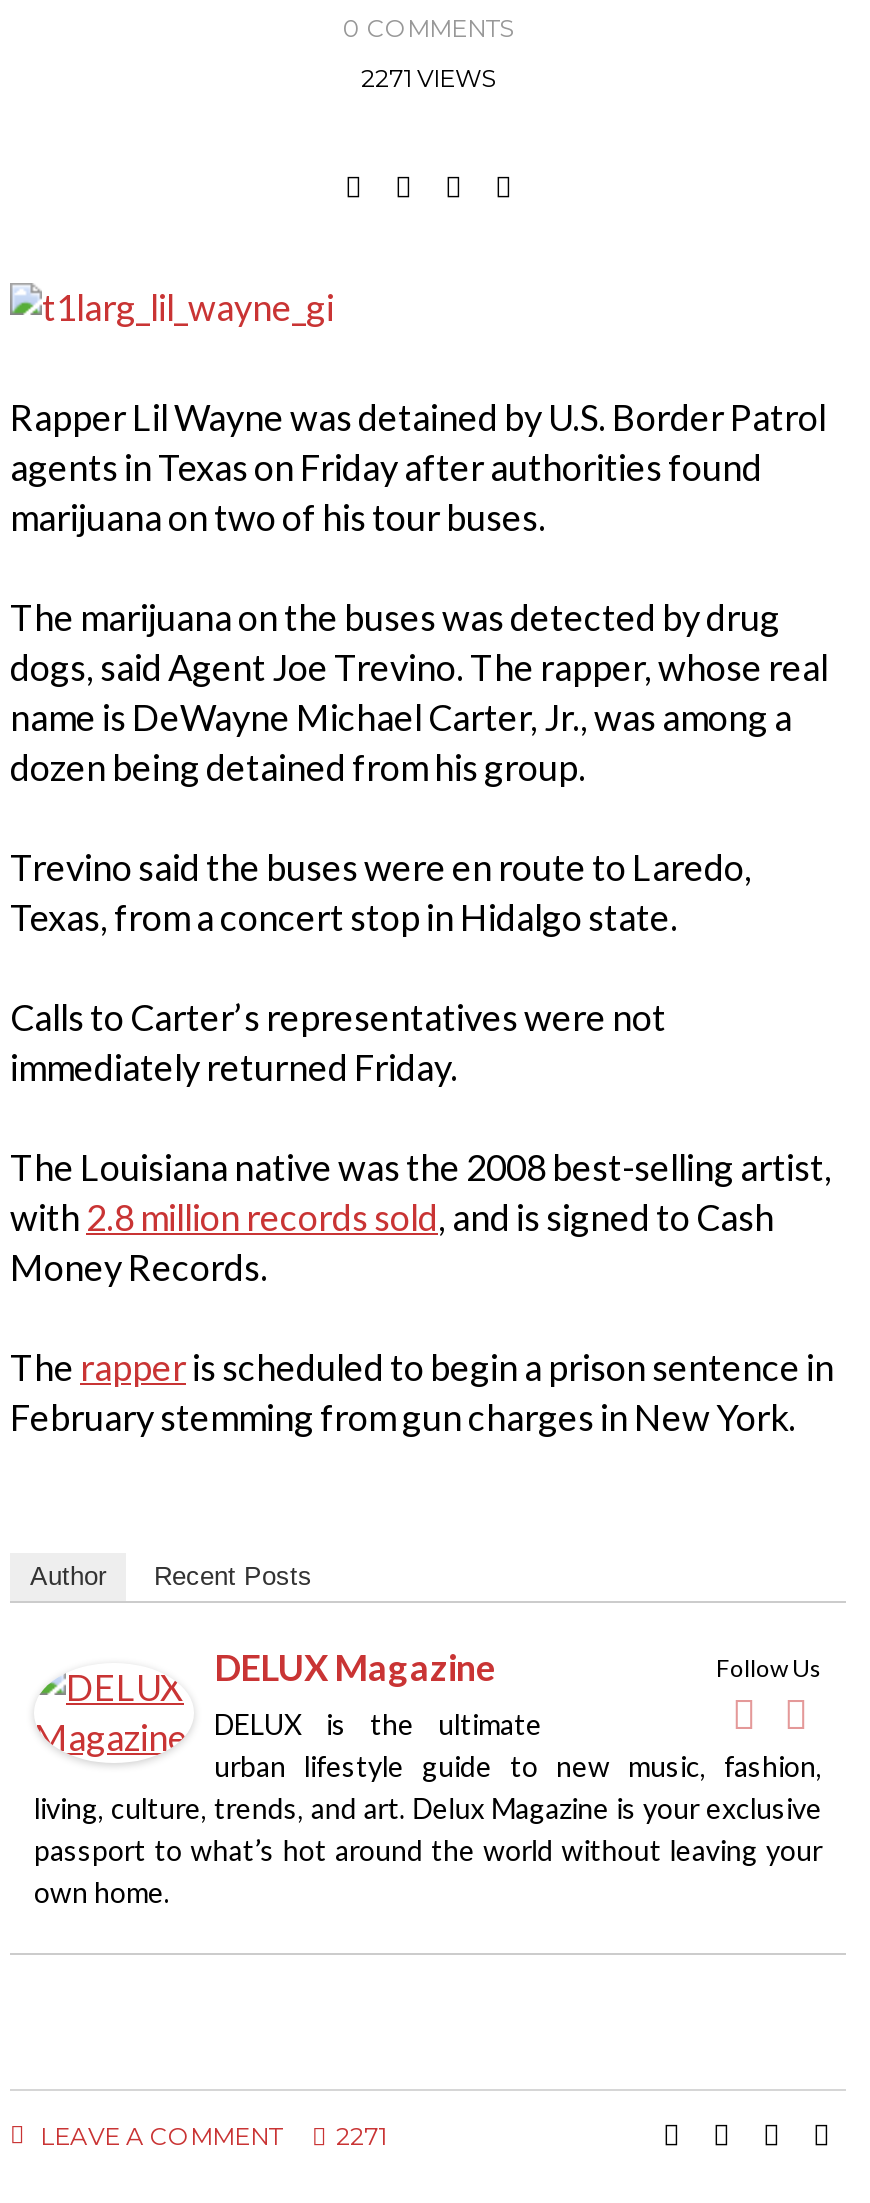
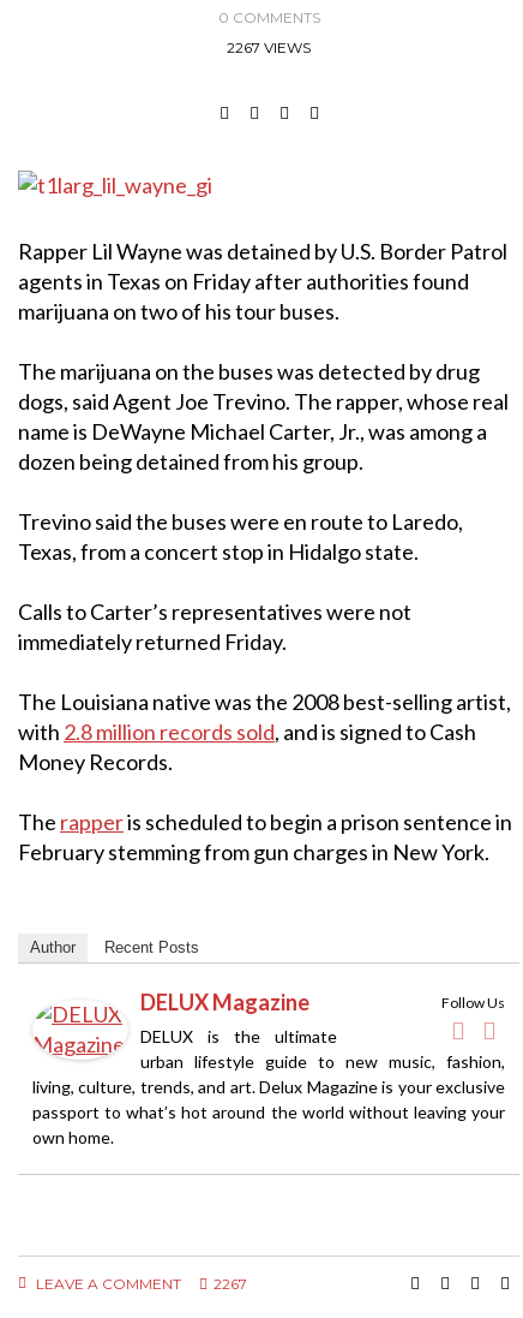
- 2271 VIEWS
+ 2267 VIEWS

- LEAVE A COMMENT 2271
+ LEAVE A COMMENT 2267
